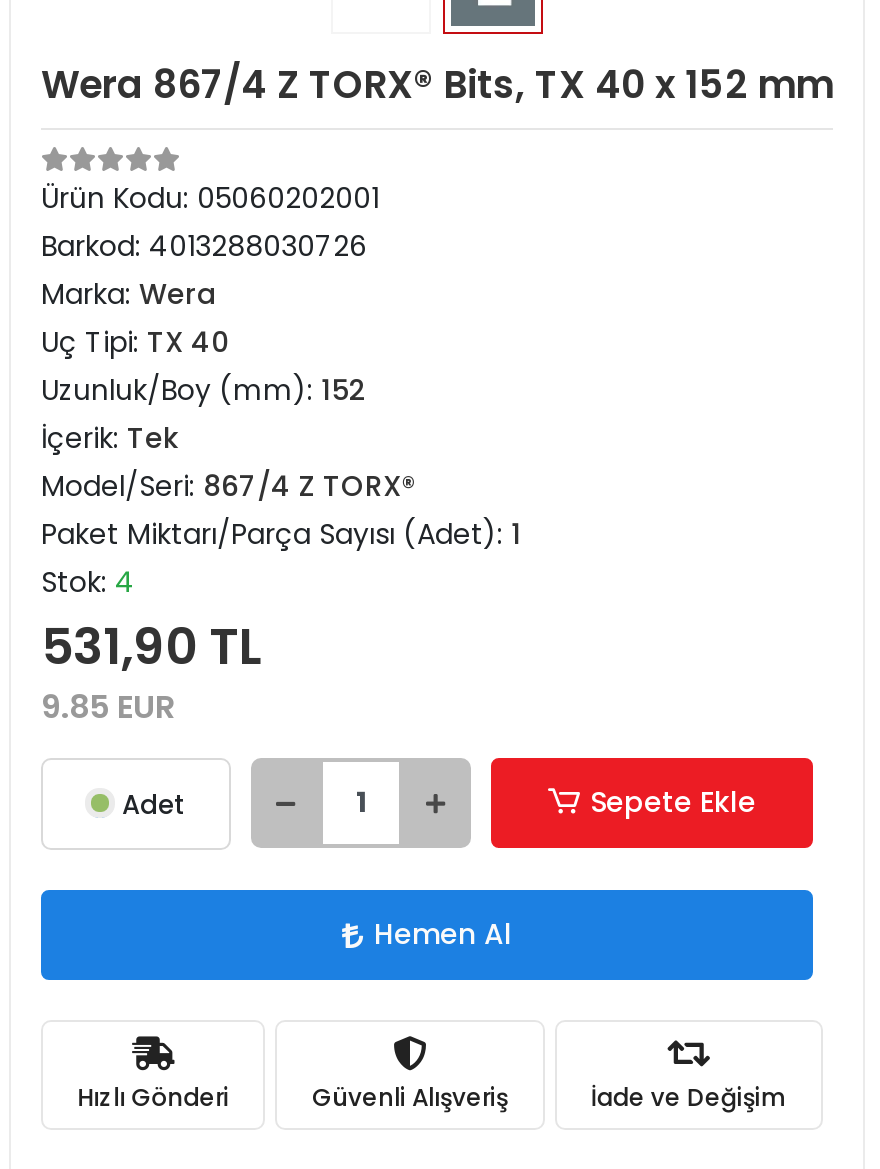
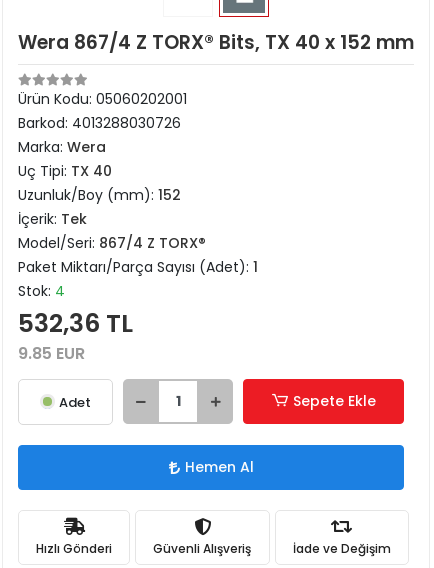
- 531,90 TL
+ 532,36 TL
